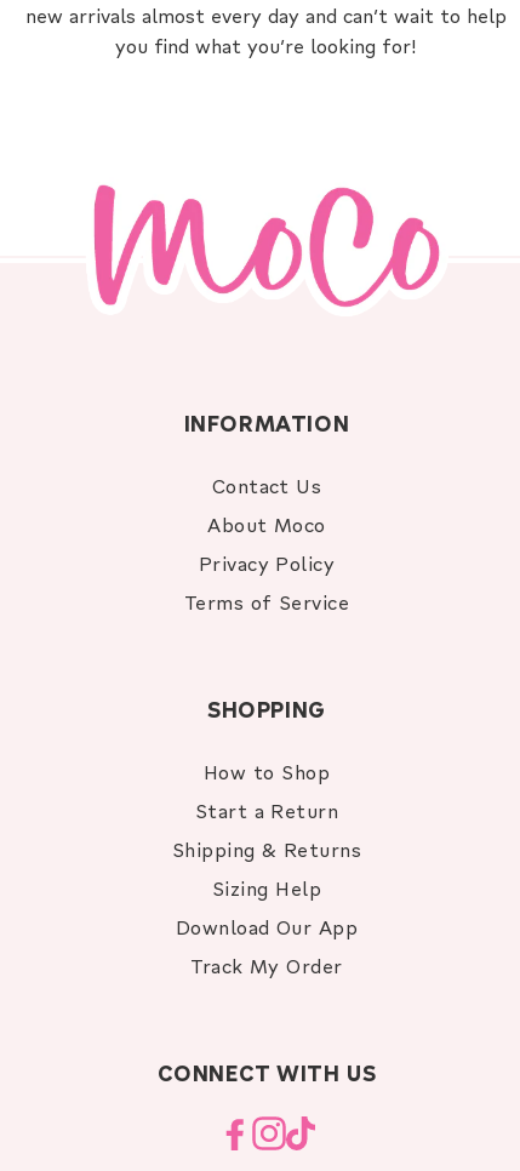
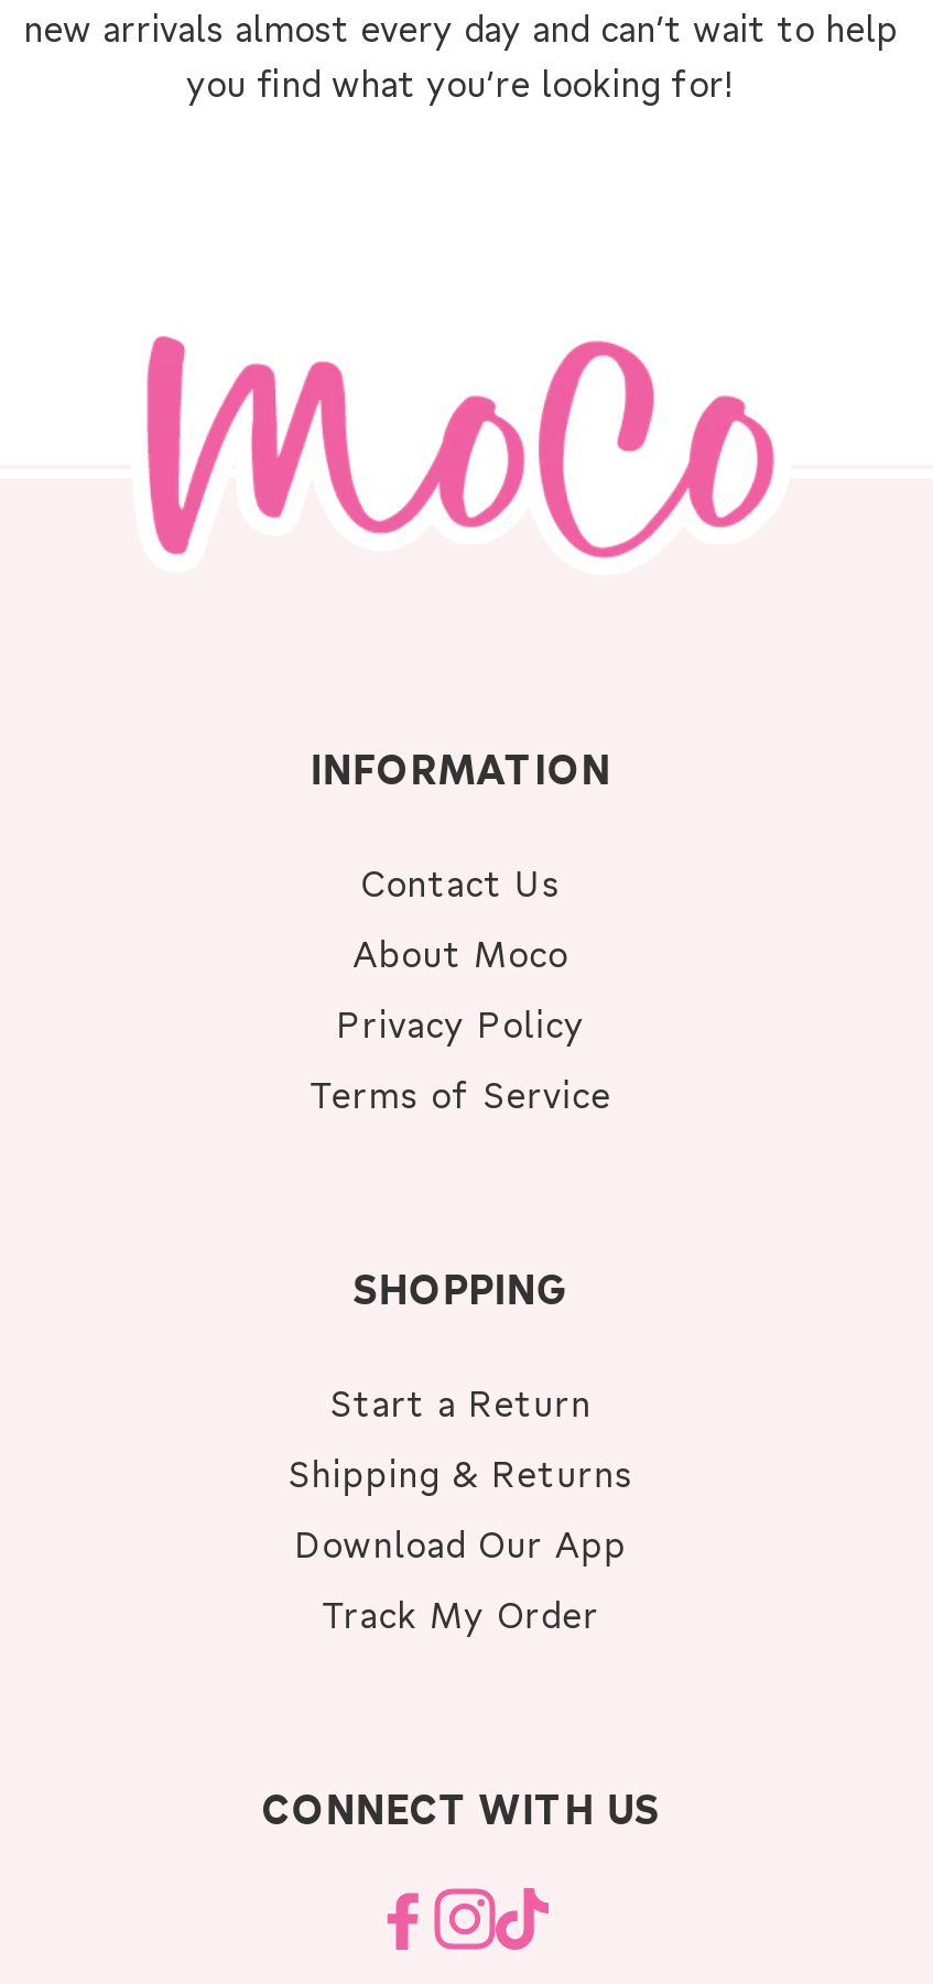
- How to Shop

- Sizing Help
